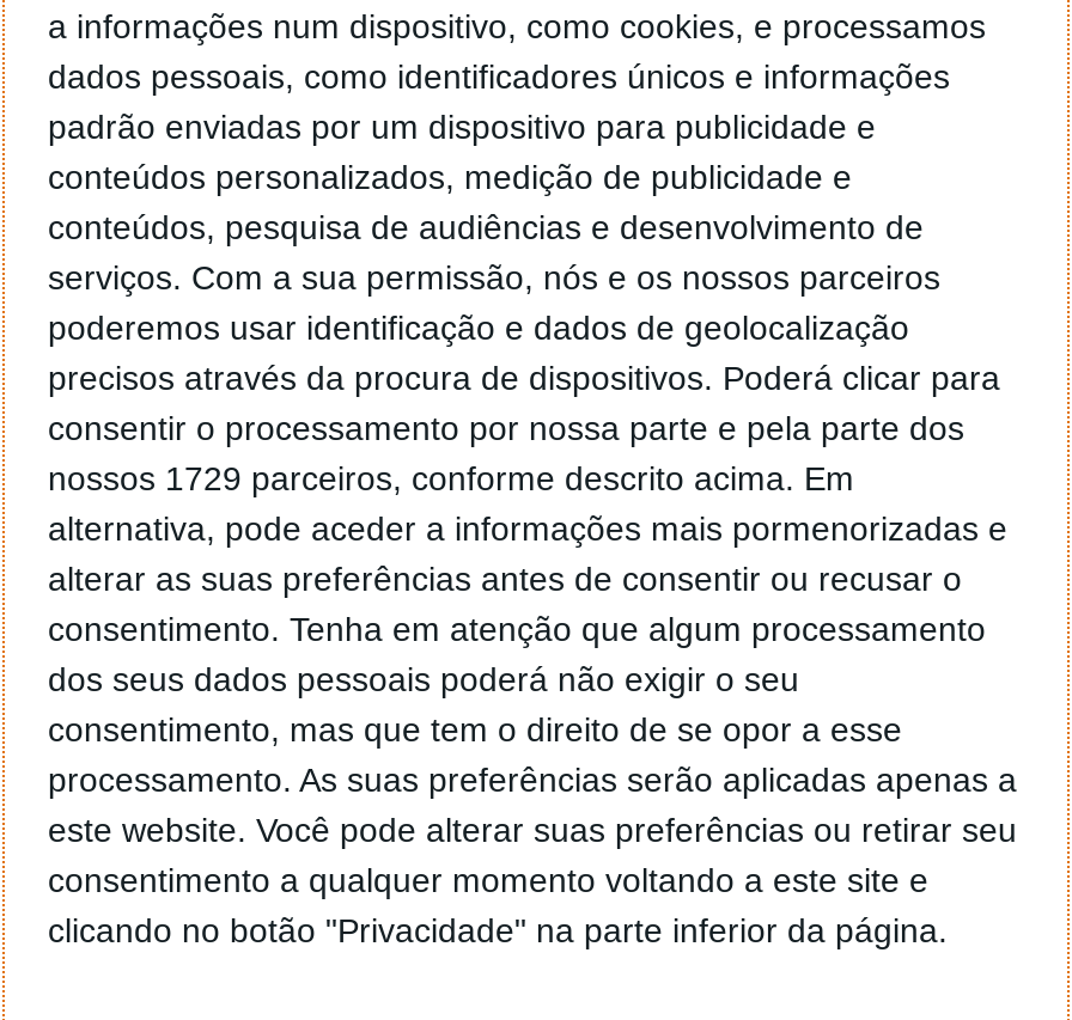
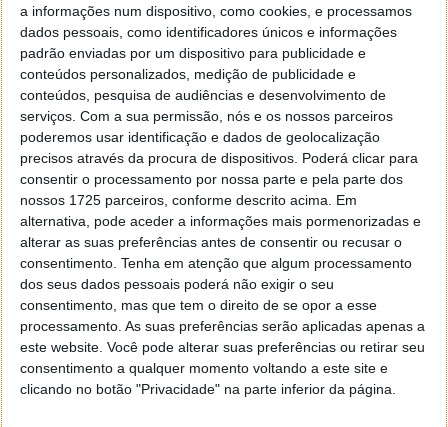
- nossos 1729 parceiros, conforme descrito acima. Em
+ nossos 1725 parceiros, conforme descrito acima. Em
